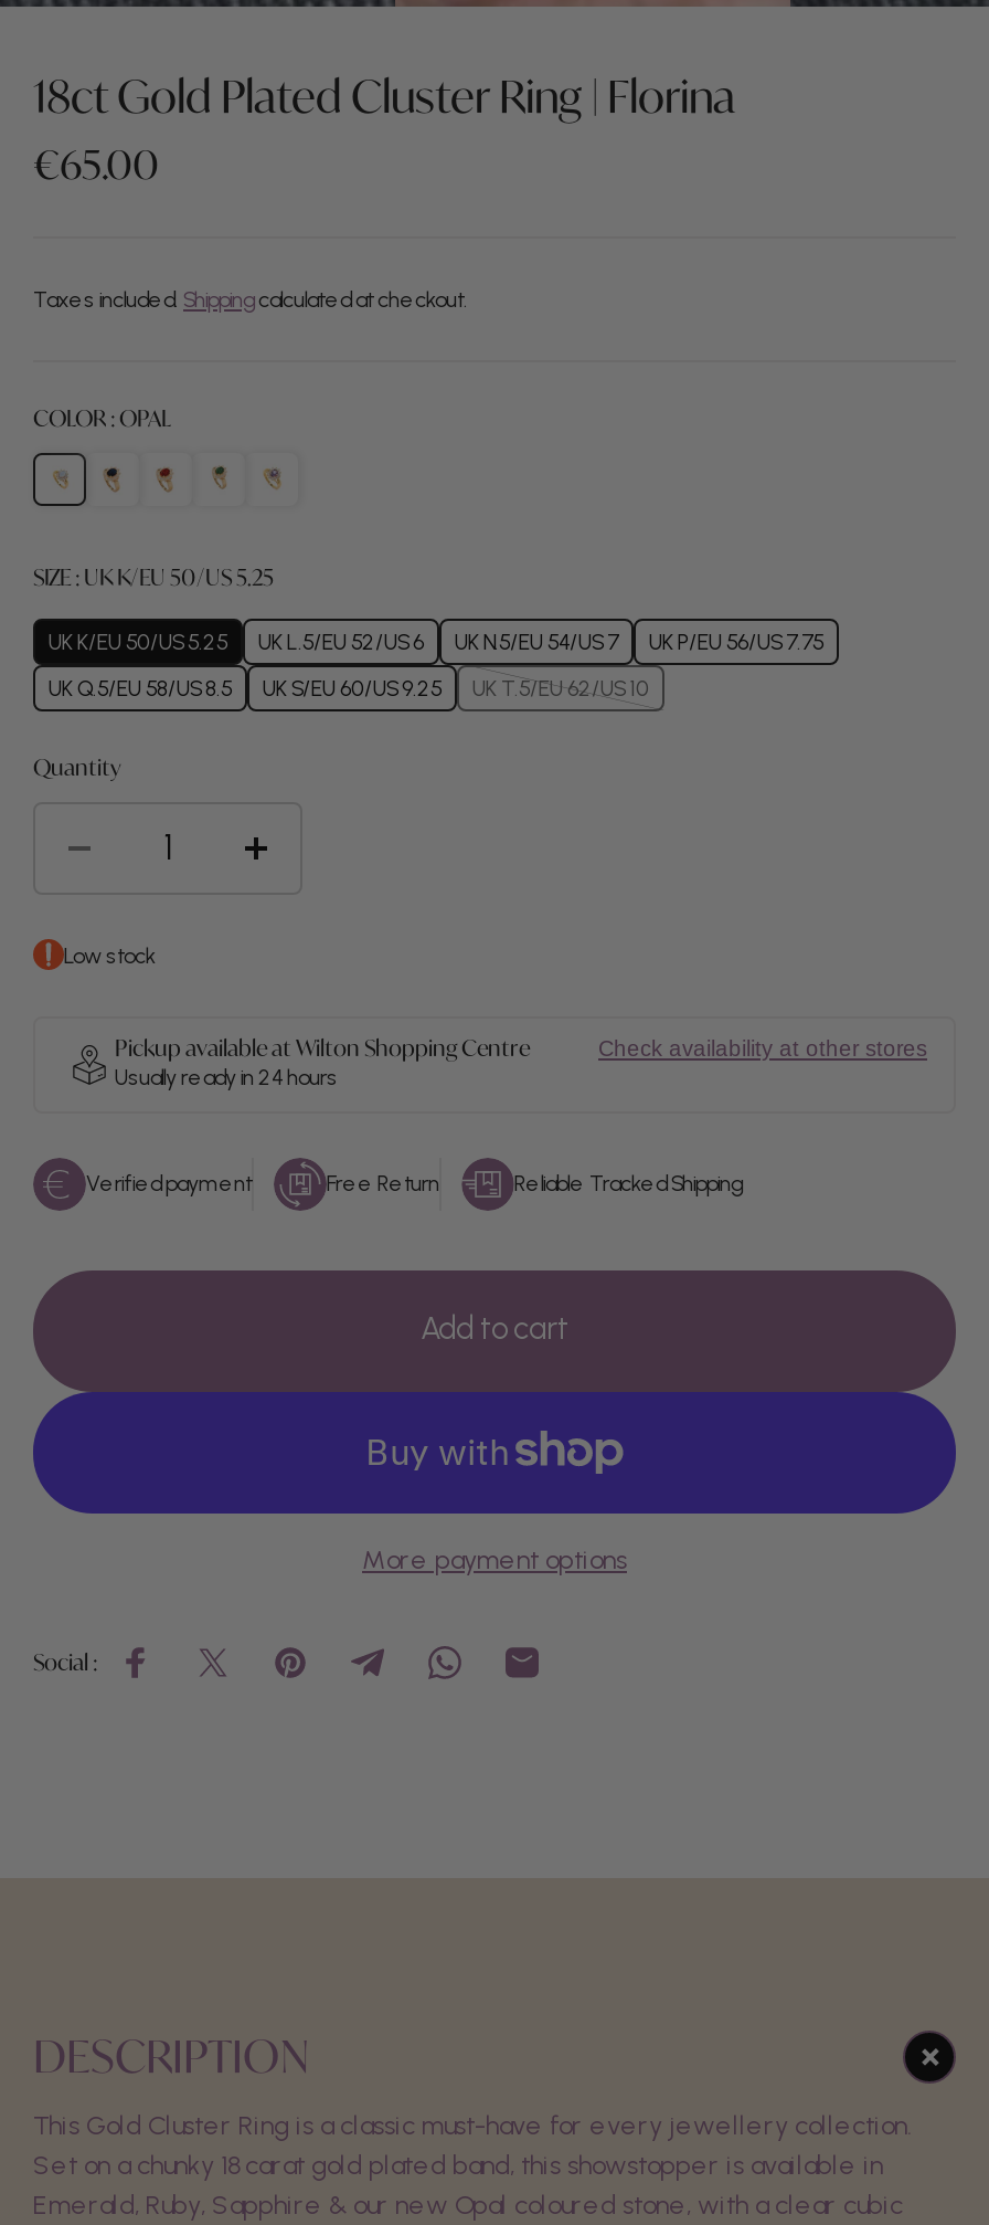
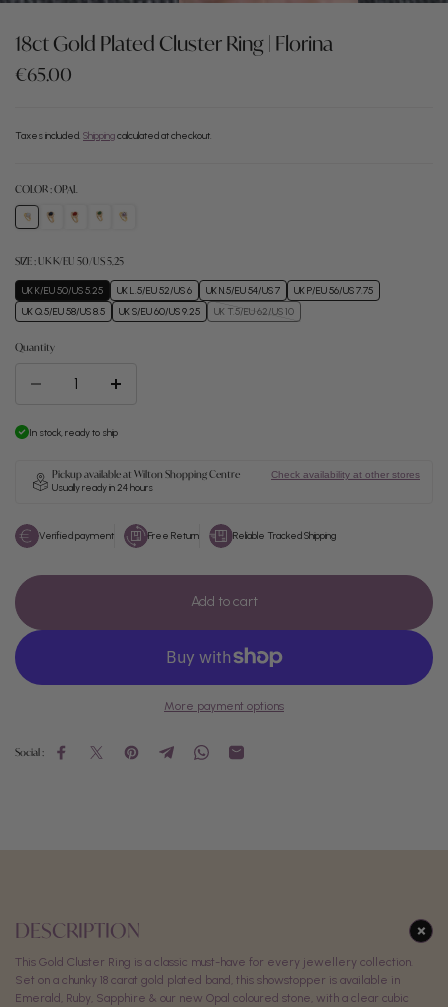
- Low stock
+ In stock, ready to ship
